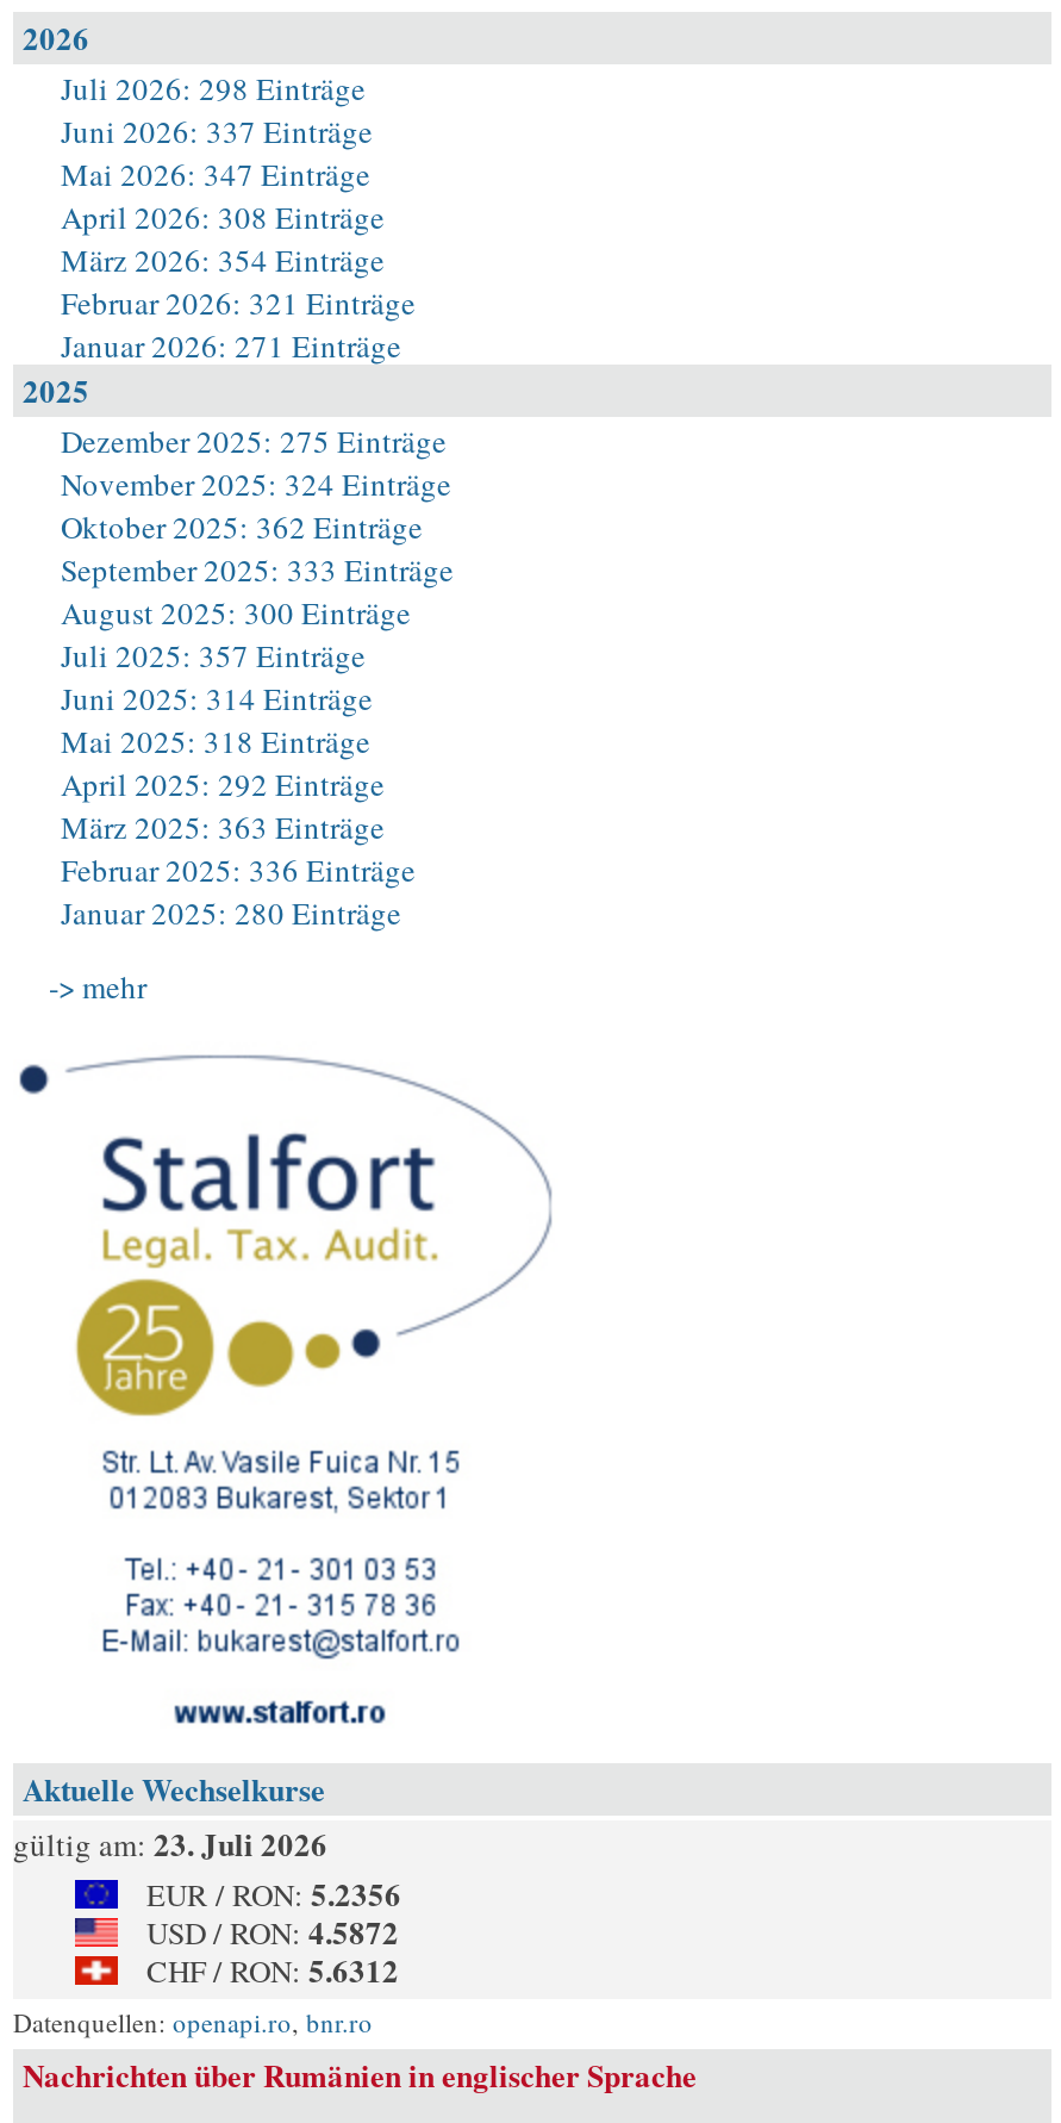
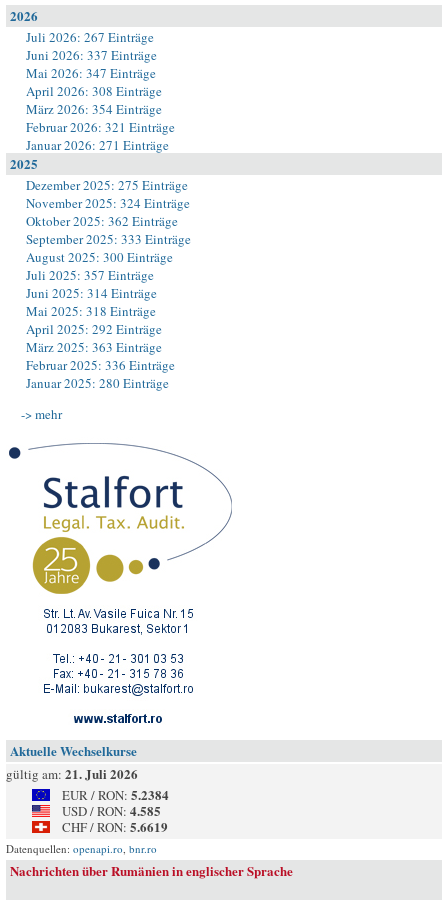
- Juli 2026: 298 Einträge
+ Juli 2026: 267 Einträge

- gültig am: 23. Juli 2026
+ gültig am: 21. Juli 2026

- EUR / RON: 5.2356
+ EUR / RON: 5.2384

- USD / RON: 4.5872
+ USD / RON: 4.585

- CHF / RON: 5.6312
+ CHF / RON: 5.6619
